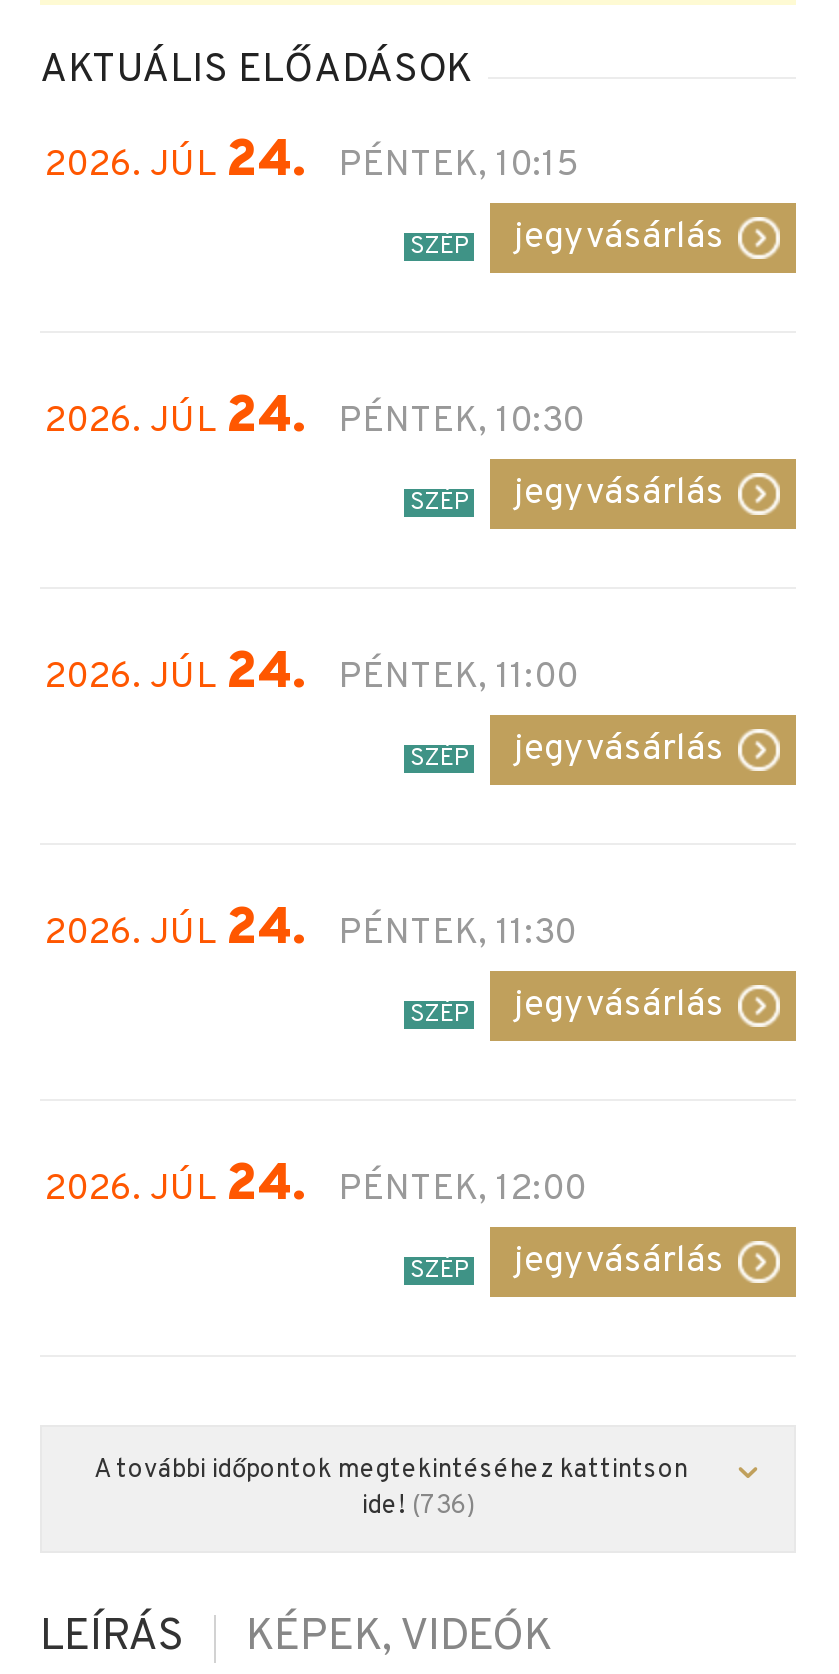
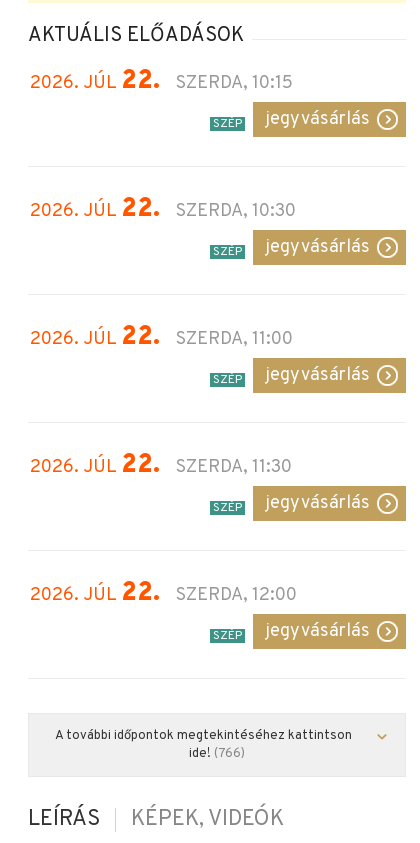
- 2026. JÚL 24. PÉNTEK, 10:15
+ 2026. JÚL 22. SZERDA, 10:15

- 2026. JÚL 24. PÉNTEK, 10:30
+ 2026. JÚL 22. SZERDA, 10:30

- 2026. JÚL 24. PÉNTEK, 11:00
+ 2026. JÚL 22. SZERDA, 11:00

- 2026. JÚL 24. PÉNTEK, 11:30
+ 2026. JÚL 22. SZERDA, 11:30

- 2026. JÚL 24. PÉNTEK, 12:00
+ 2026. JÚL 22. SZERDA, 12:00

- ide! (736)
+ ide! (766)
